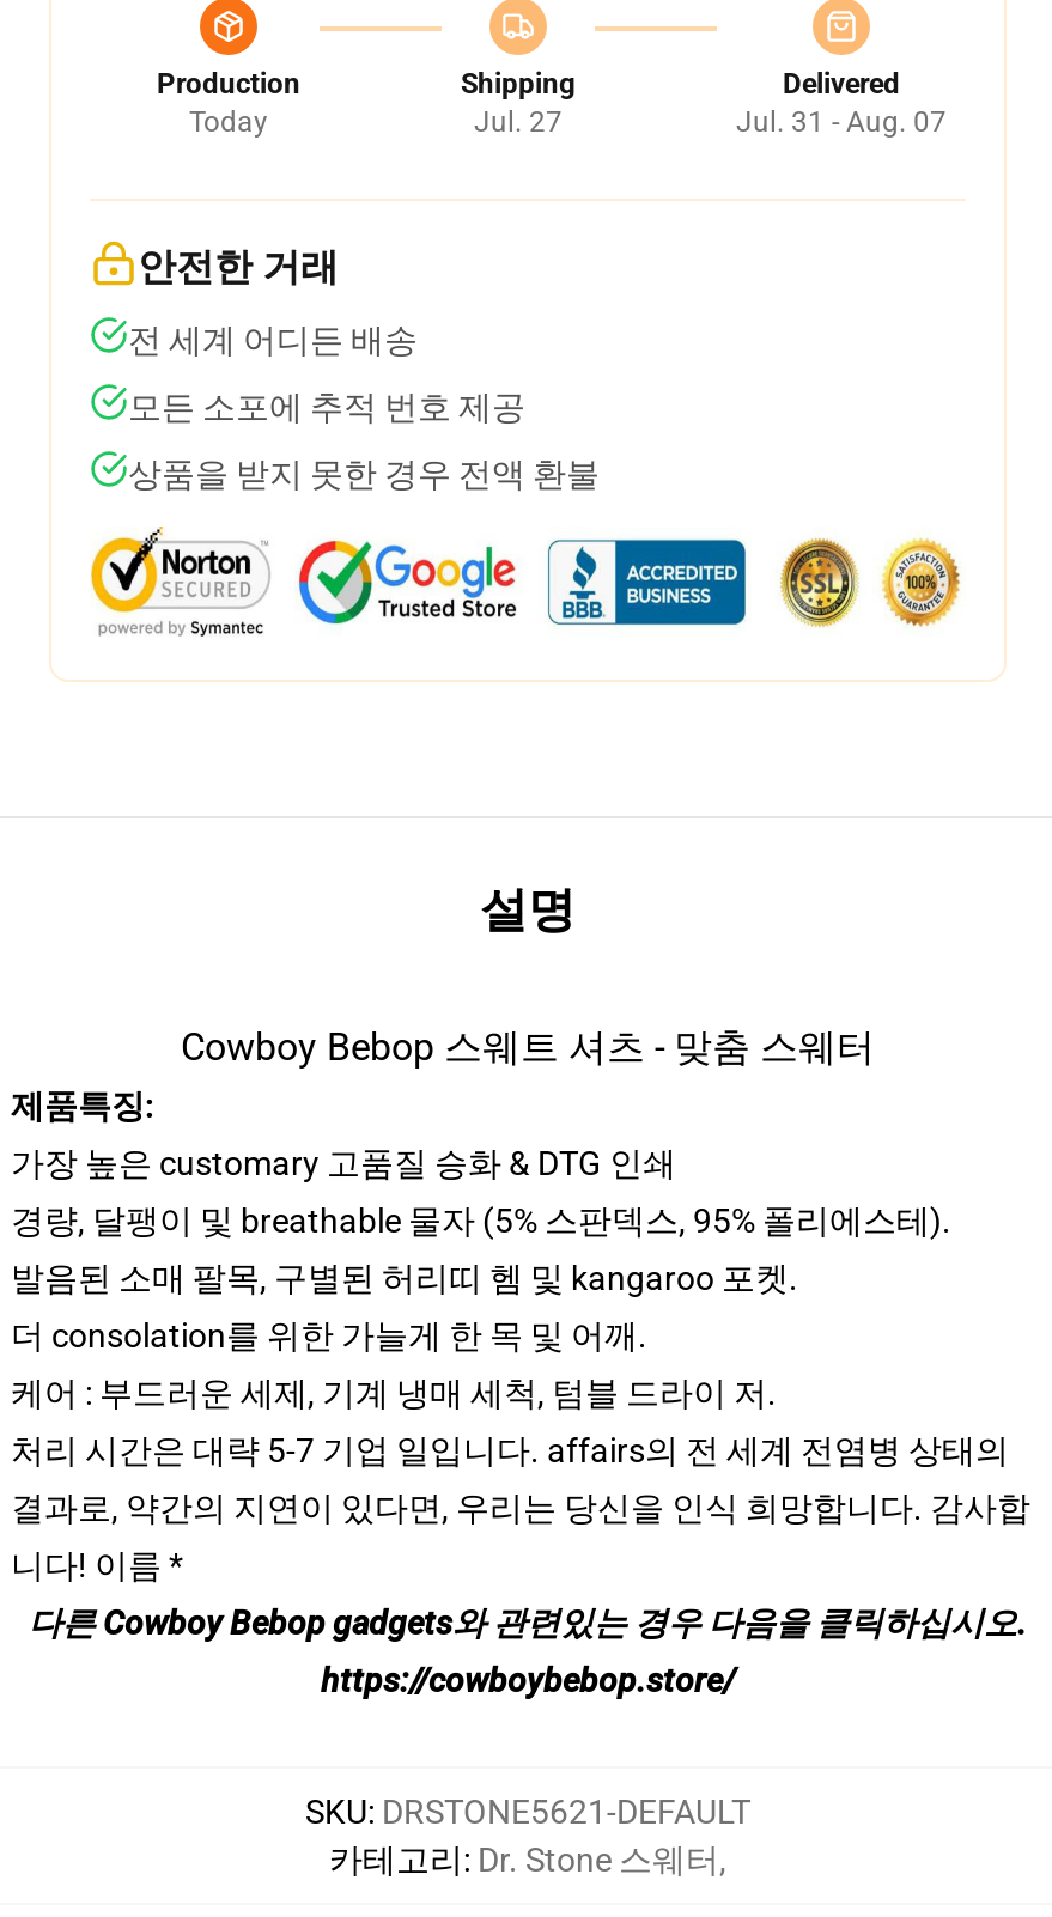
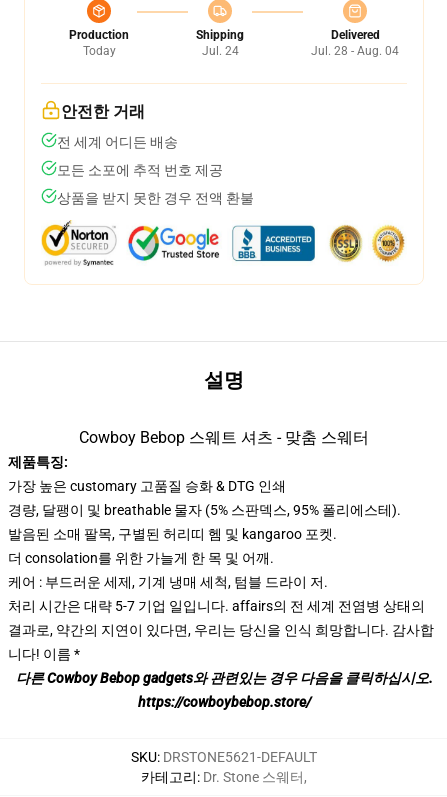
- Jul. 27
+ Jul. 24

- Jul. 31 - Aug. 07
+ Jul. 28 - Aug. 04
